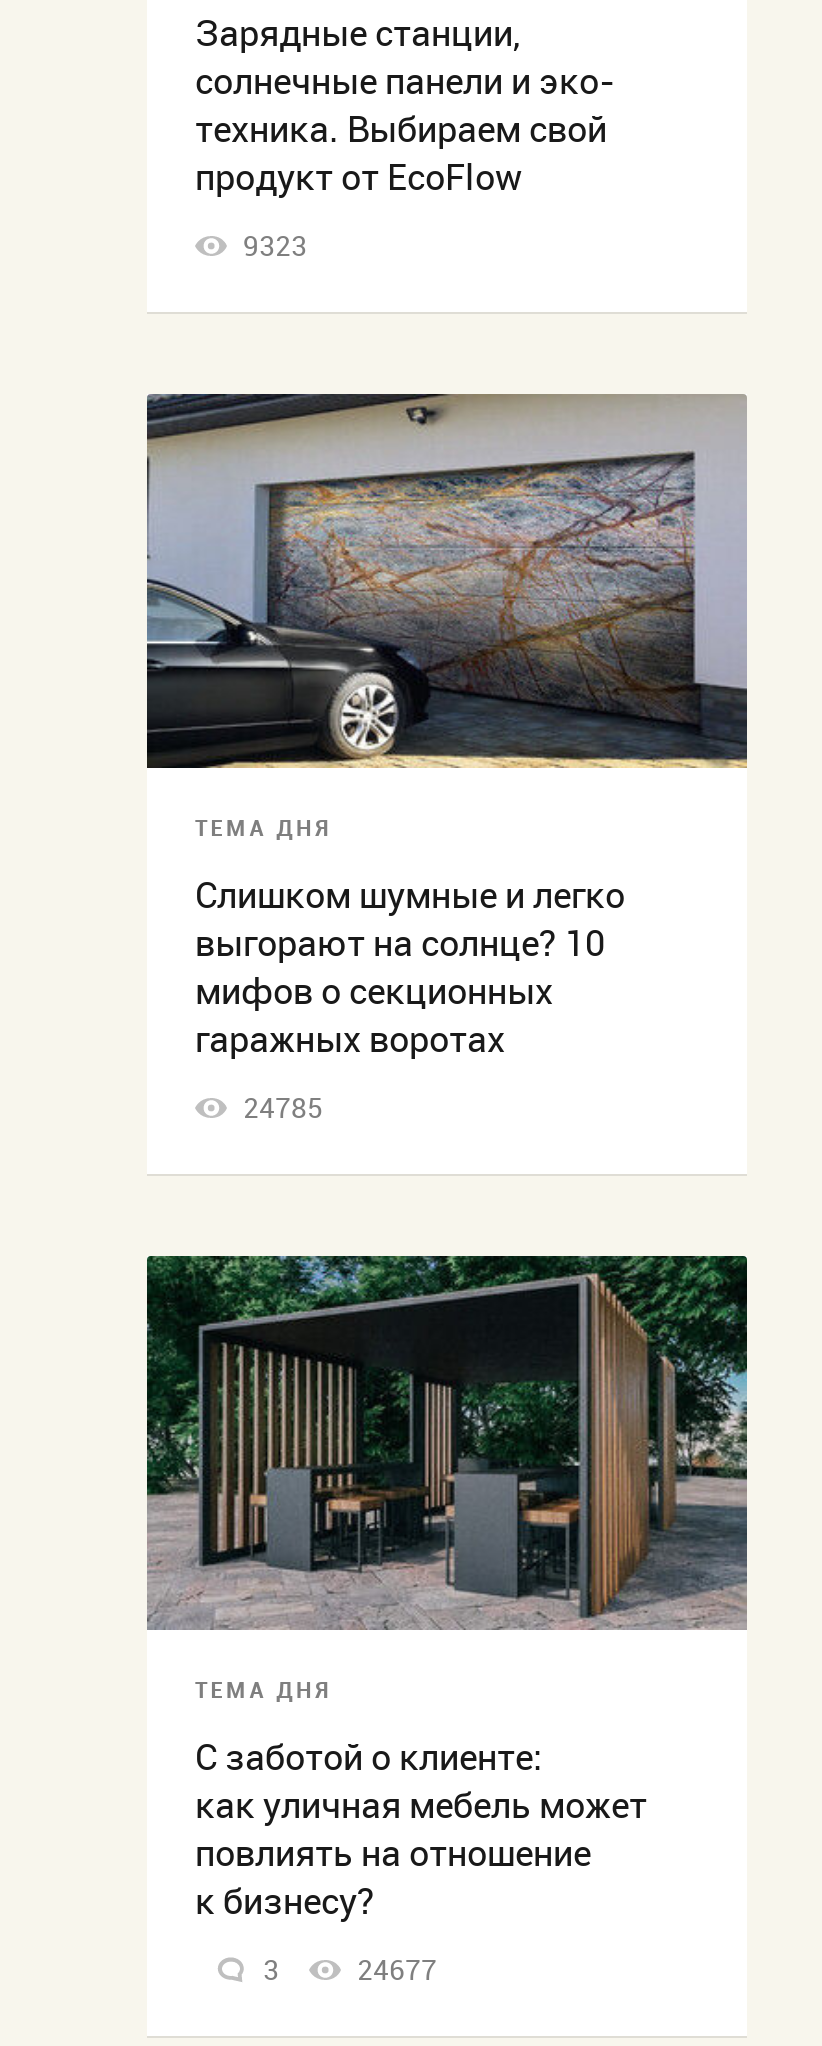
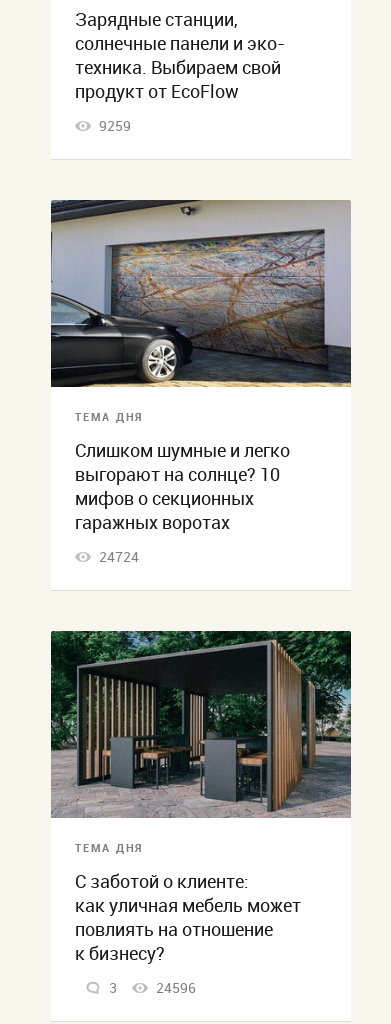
- 9323
+ 9259

- 24785
+ 24724

- 24677
+ 24596
